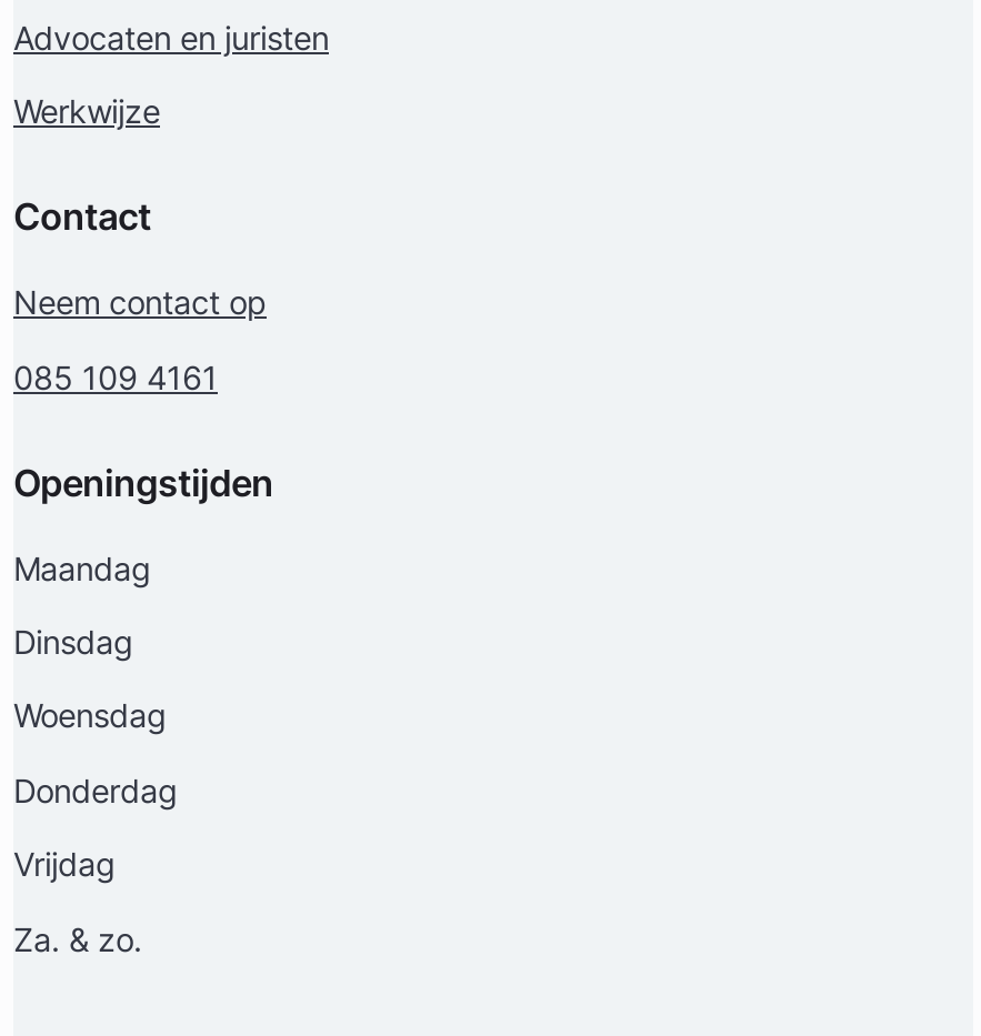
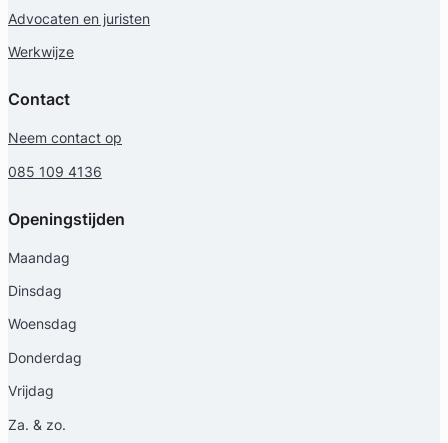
- 085 109 4161
+ 085 109 4136
